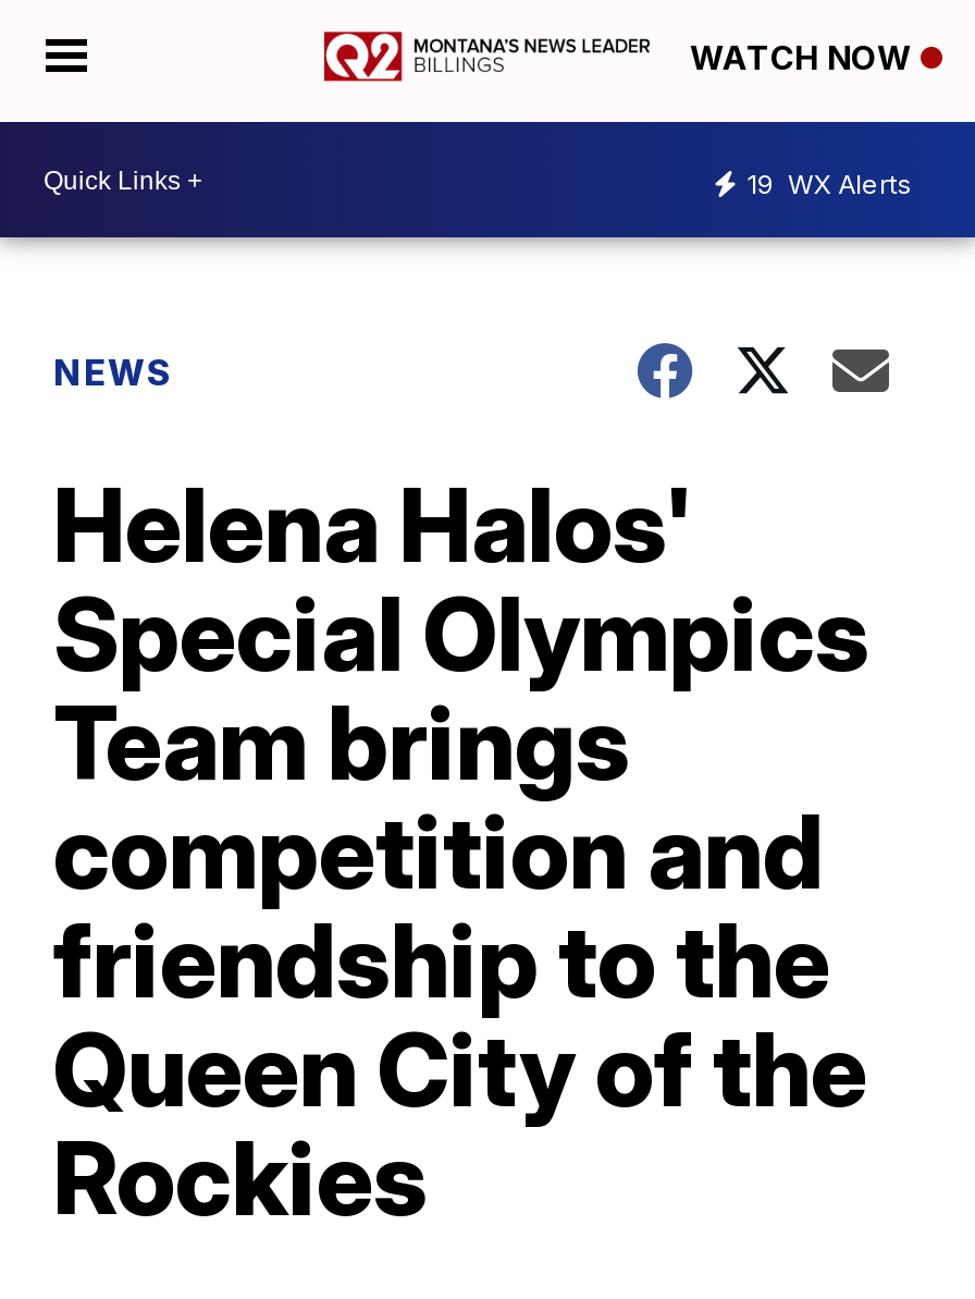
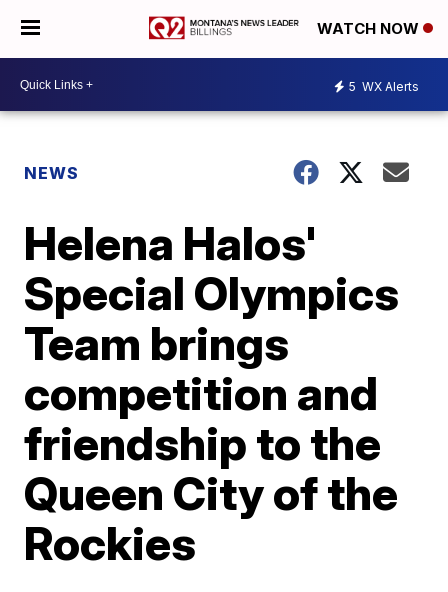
- 19 WX Alerts
+ 5 WX Alerts
